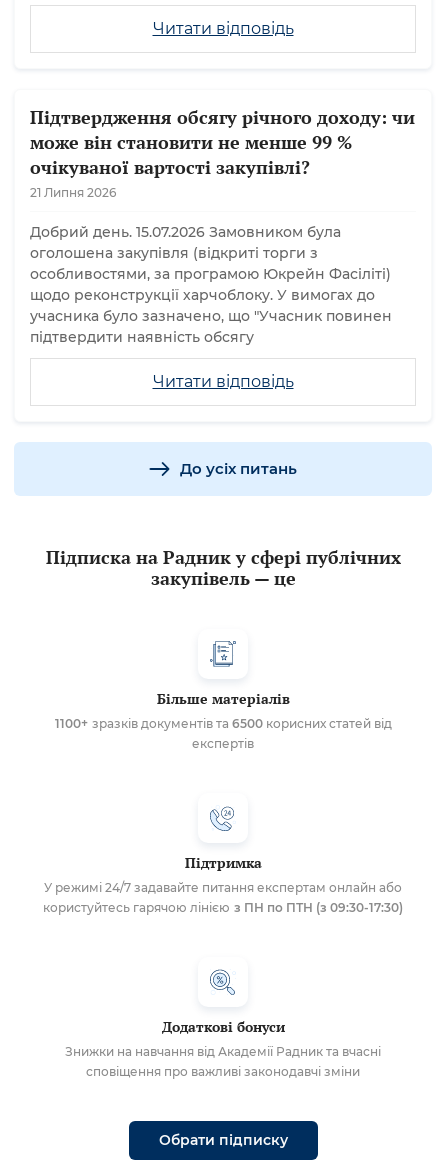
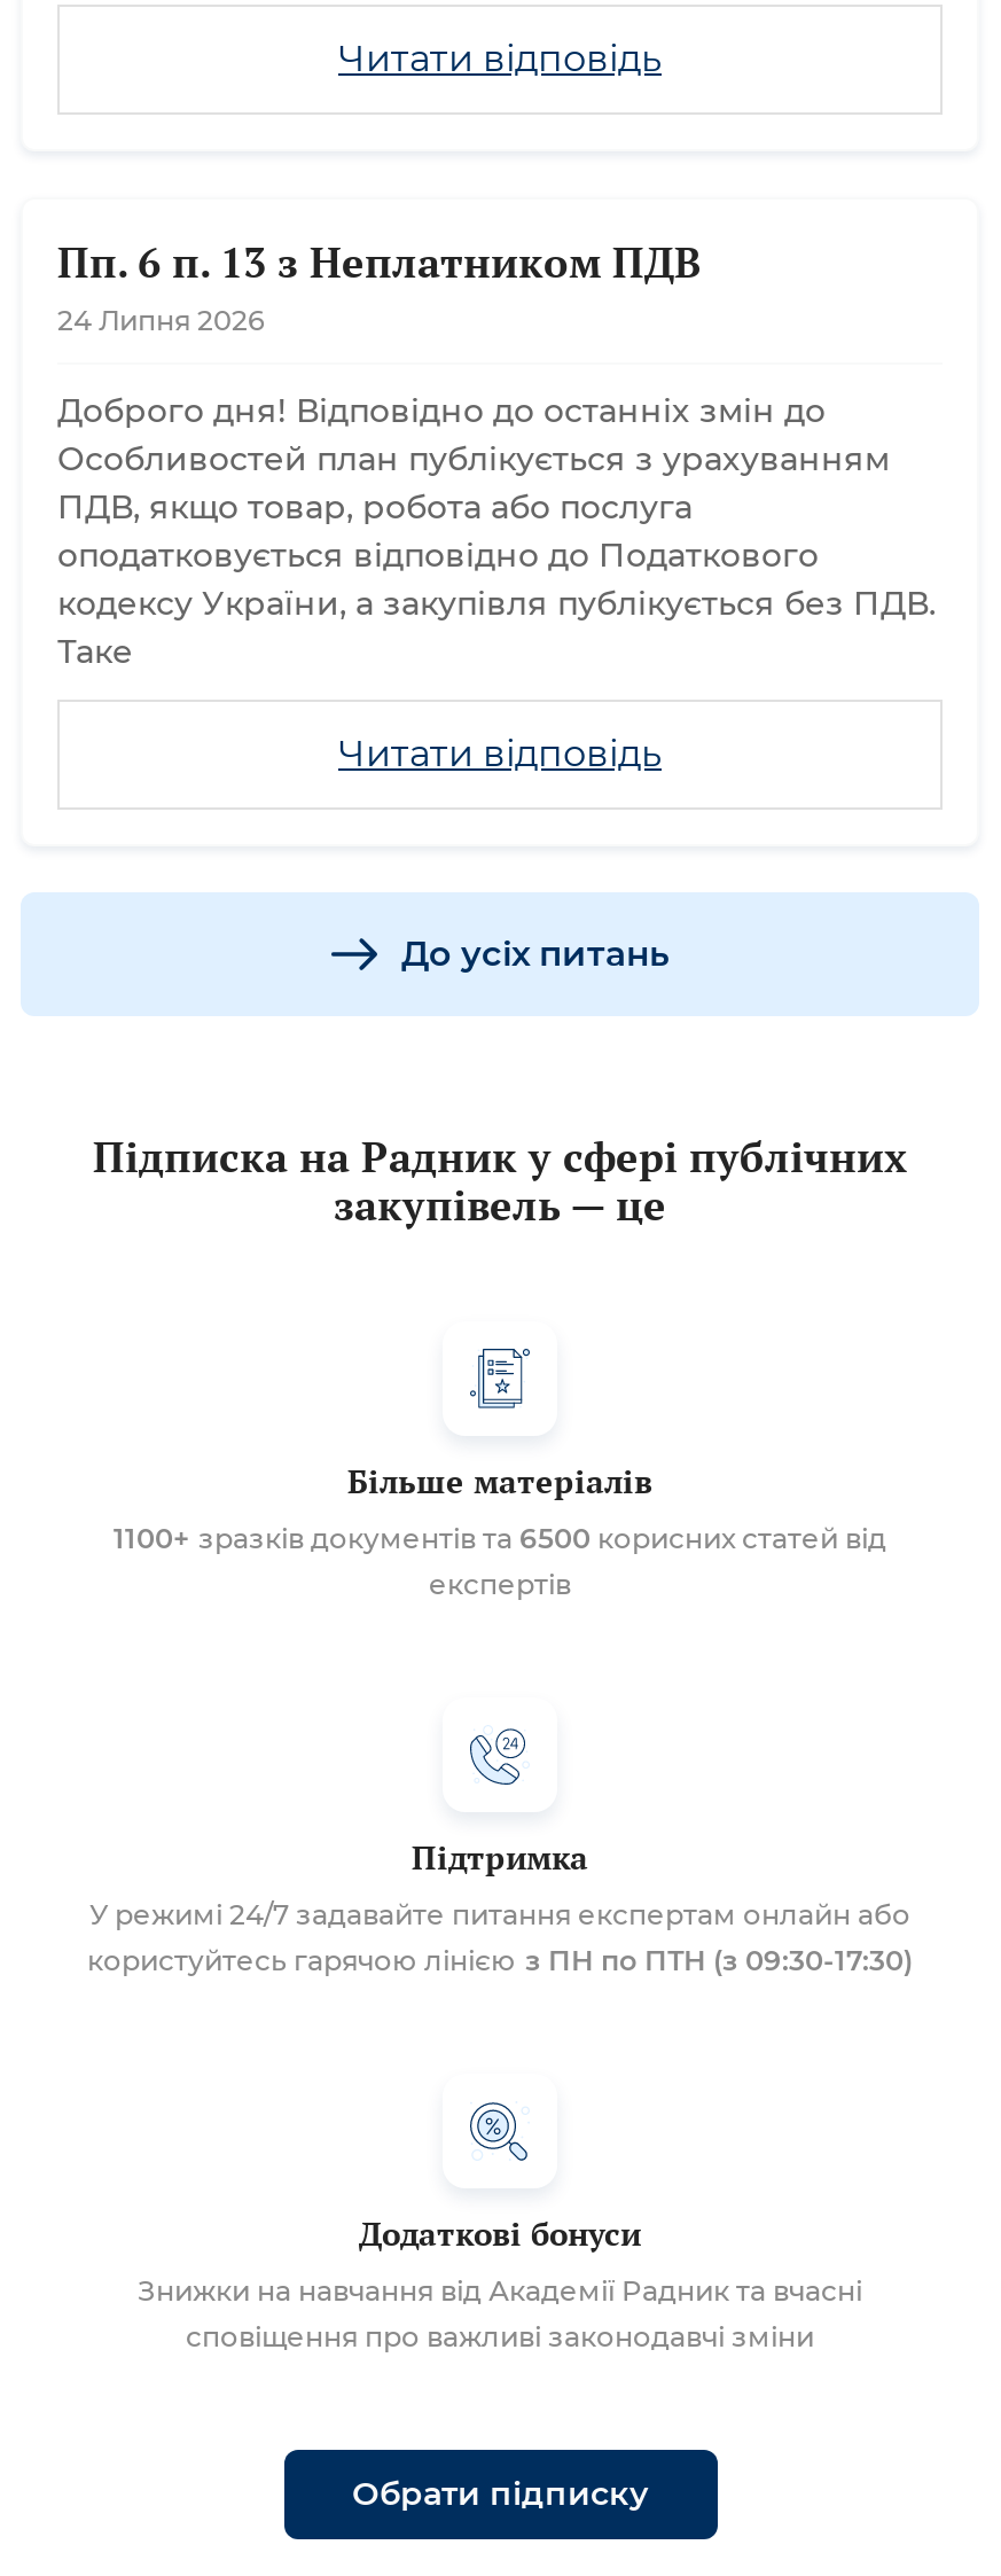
- Підтвердження обсягу річного доходу: чи
- може він становити не менше 99 %
- очікуваної вартості закупівлі?
- 21 Липня 2026
+ Пп. 6 п. 13 з Неплатником ПДВ
+ 24 Липня 2026

- Добрий день. 15.07.2026 Замовником була
- оголошена закупівля (відкриті торги з
- особливостями, за програмою Юкрейн Фасіліті)
- щодо реконструкції харчоблоку. У вимогах до
- учасника було зазначено, що "Учасник повинен
- підтвердити наявність обсягу
+ Доброго дня! Відповідно до останніх змін до
+ Особливостей план публікується з урахуванням
+ ПДВ, якщо товар, робота або послуга
+ оподатковується відповідно до Податкового
+ кодексу України, а закупівля публікується без ПДВ.
+ Таке
